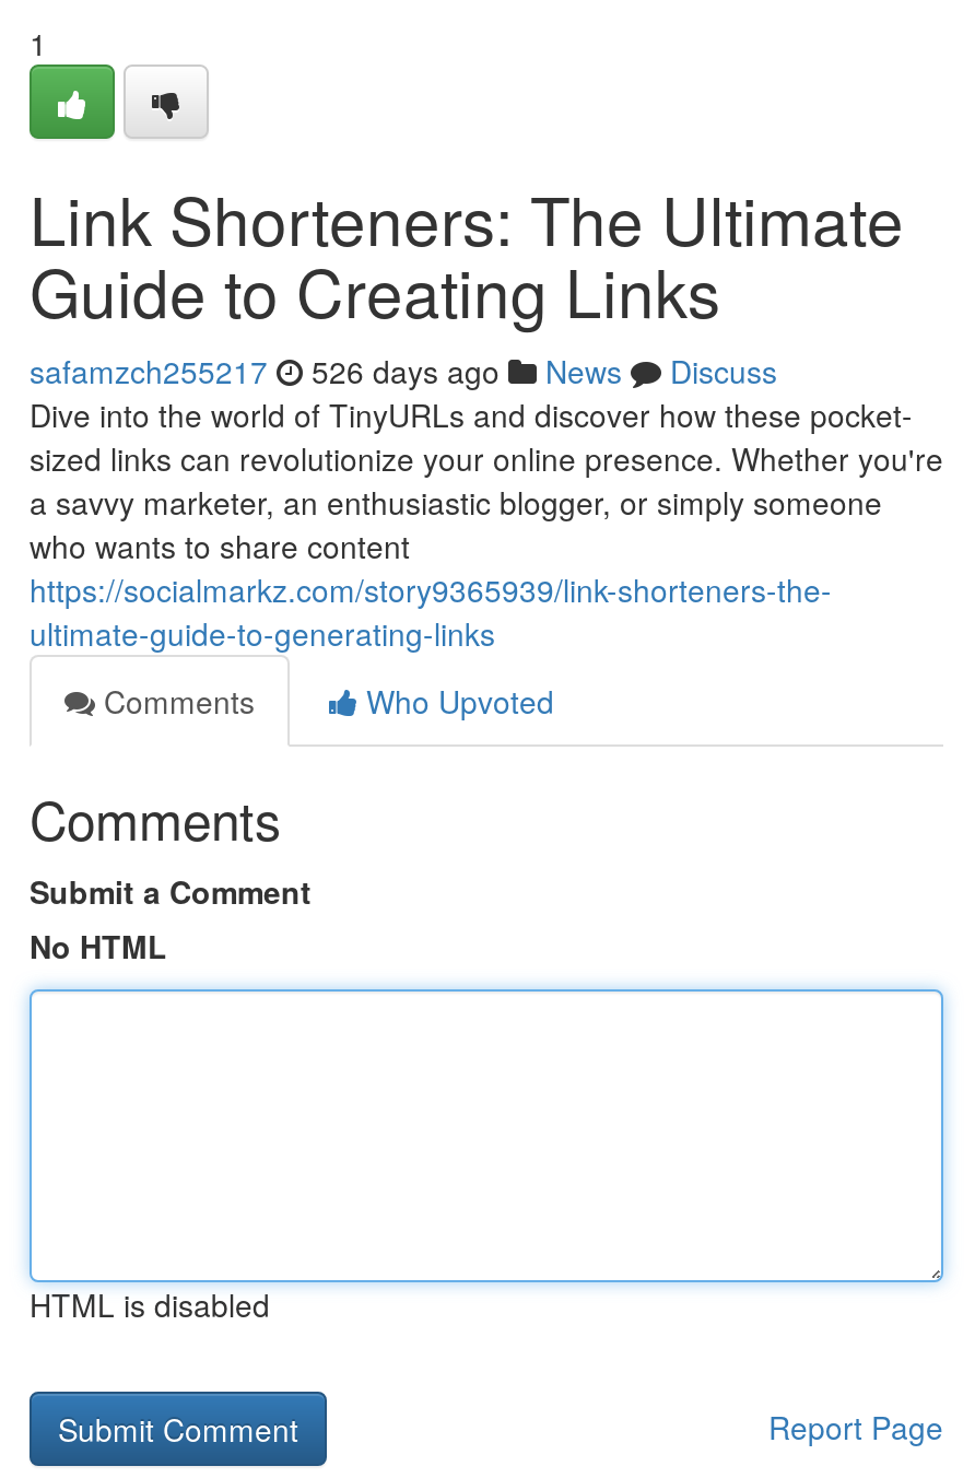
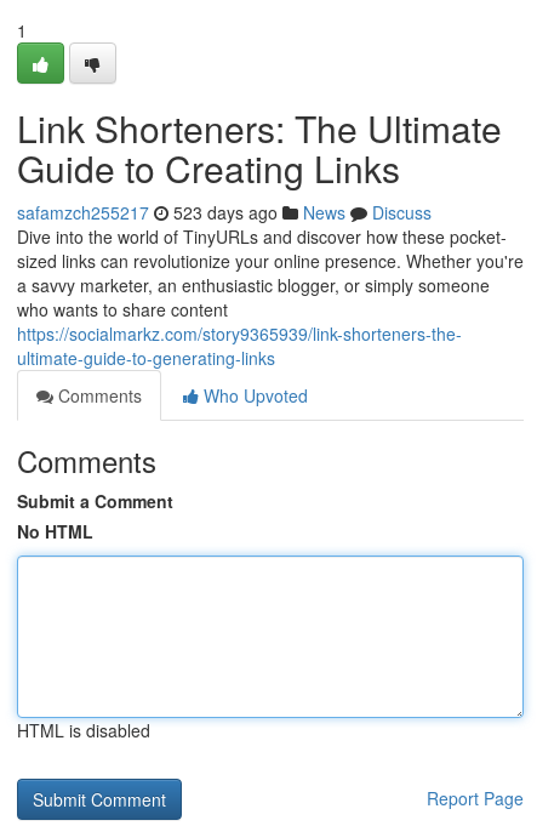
- safamzch255217 526 days ago News Discuss
+ safamzch255217 523 days ago News Discuss
